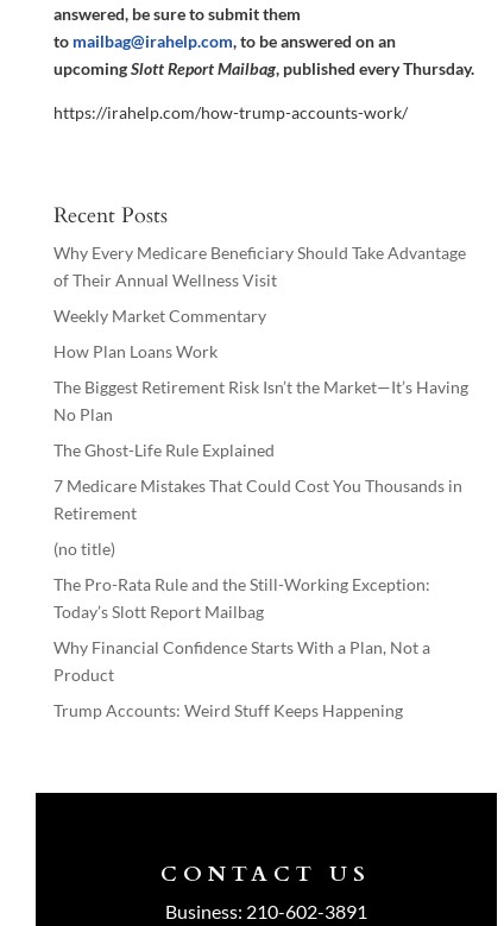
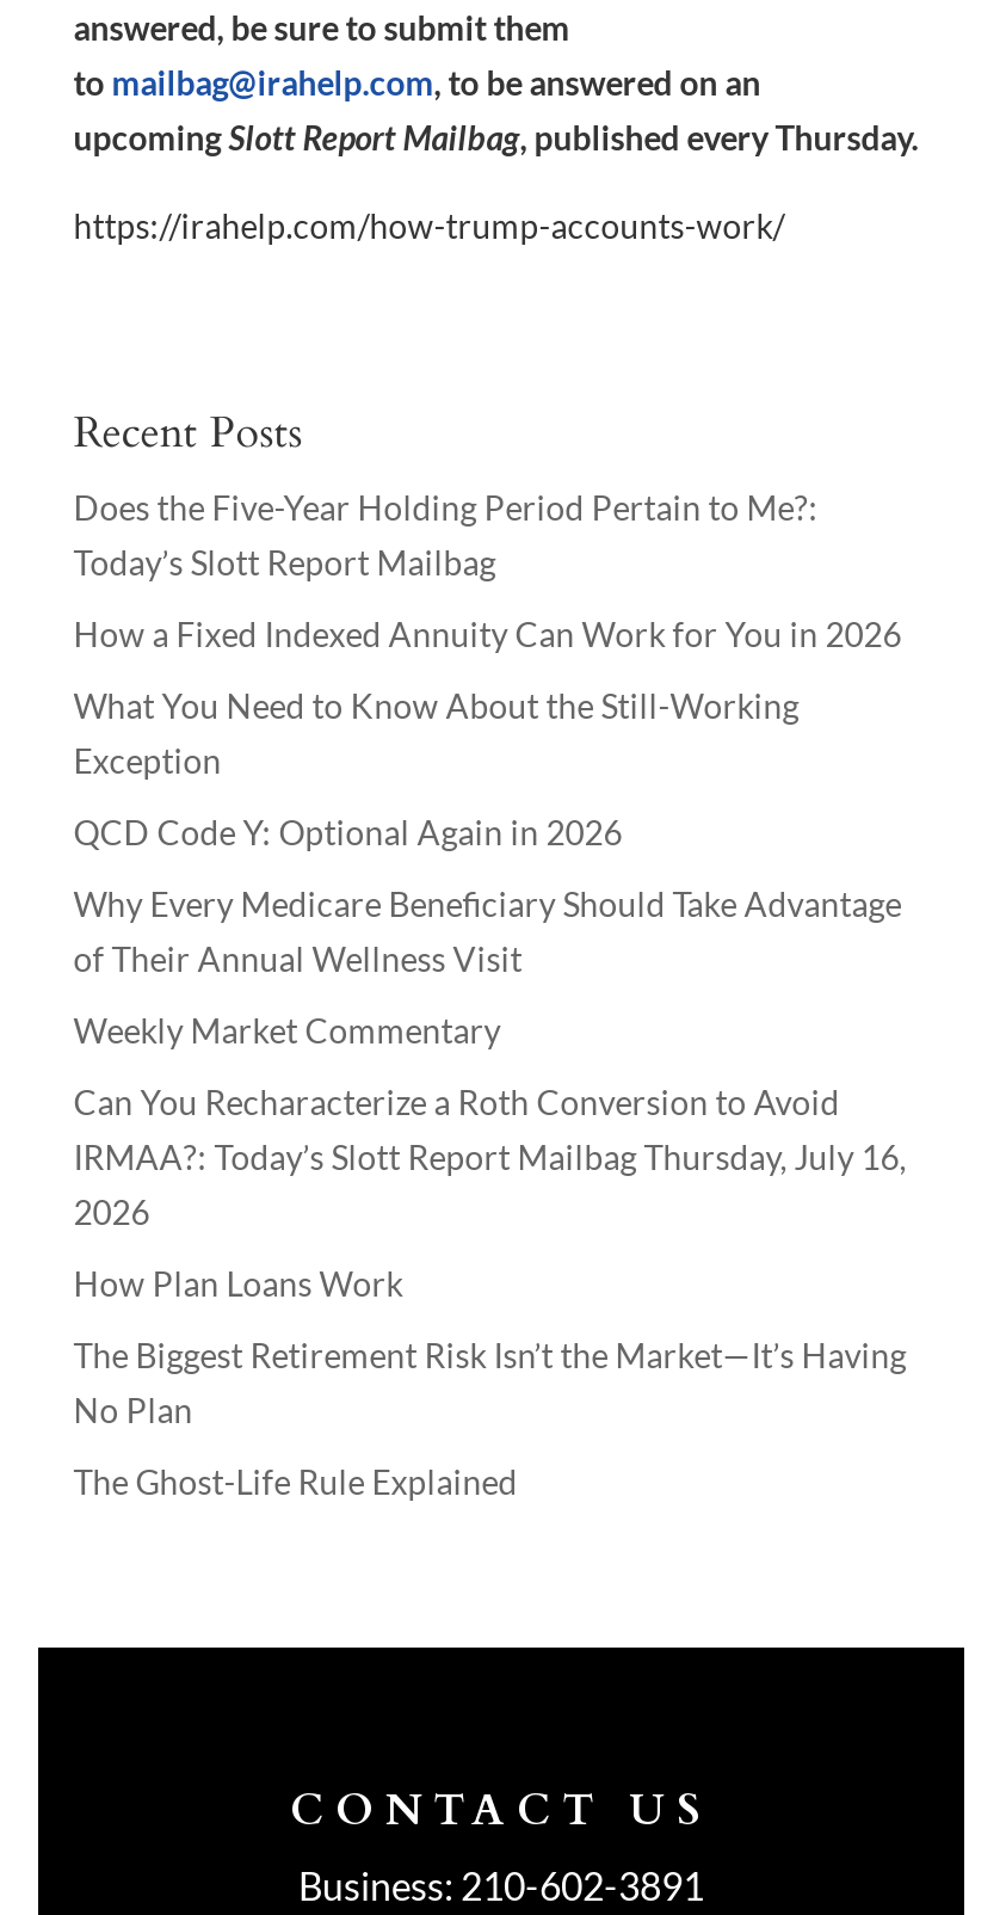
+ Does the Five-Year Holding Period Pertain to Me?:
+ How a Fixed Indexed Annuity Can Work for You in 2026
+ What You Need to Know About the Still-Working
+ Exception
+ QCD Code Y: Optional Again in 2026

moved down: Why Every Medicare Beneficiary Should Take Advantage | of Their Annual Wellness Visit | Weekly Market Commentary

+ Can You Recharacterize a Roth Conversion to Avoid
+ IRMAA?: Today’s Slott Report Mailbag Thursday, July 16,
+ 2026

moved down: How Plan Loans Work | The Biggest Retirement Risk Isn’t the Market—It’s Having | No Plan | The Ghost-Life Rule Explained

- 7 Medicare Mistakes That Could Cost You Thousands in
- Retirement
- (no title)
- The Pro-Rata Rule and the Still-Working Exception:
- Why Financial Confidence Starts With a Plan, Not a
- Product
- Trump Accounts: Weird Stuff Keeps Happening

moved up: Today’s Slott Report Mailbag
